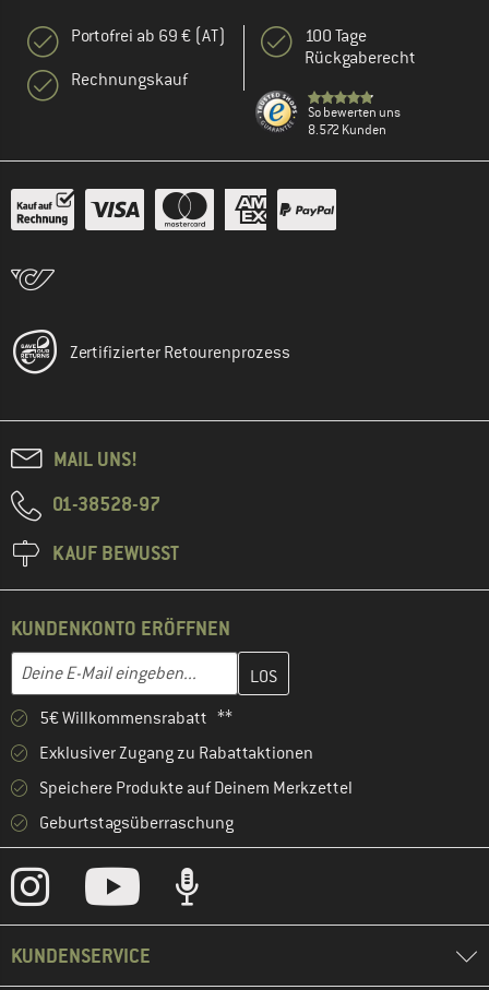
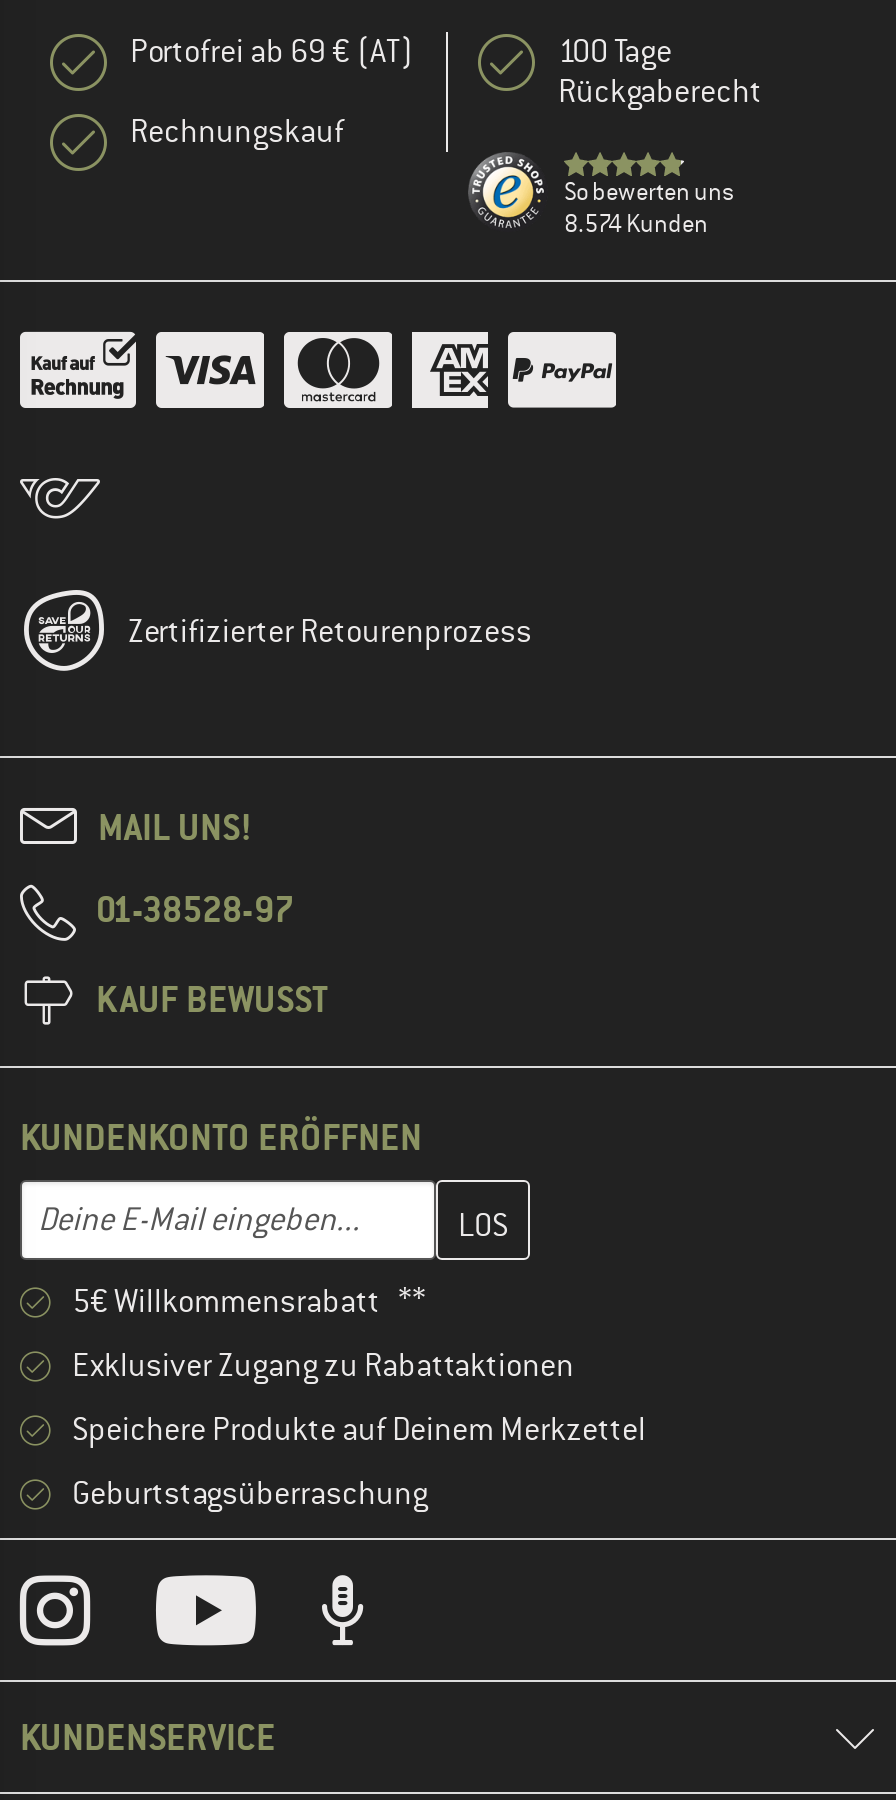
- 8.572 Kunden
+ 8.574 Kunden
